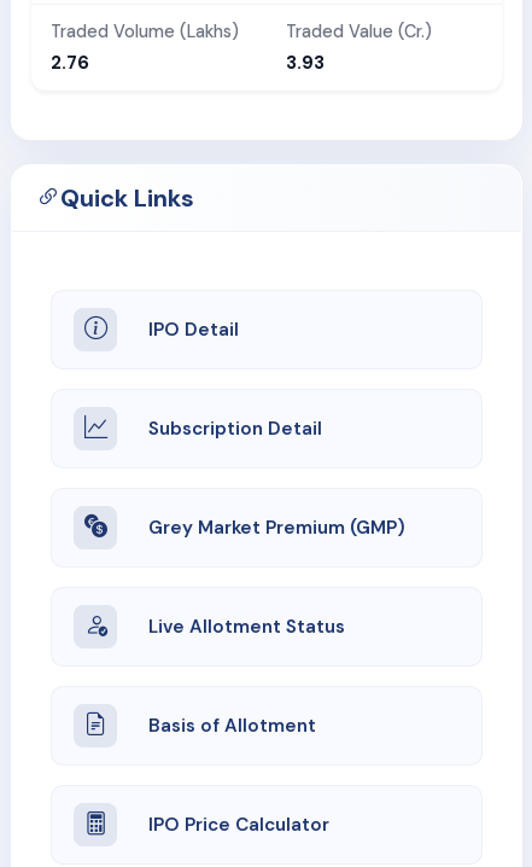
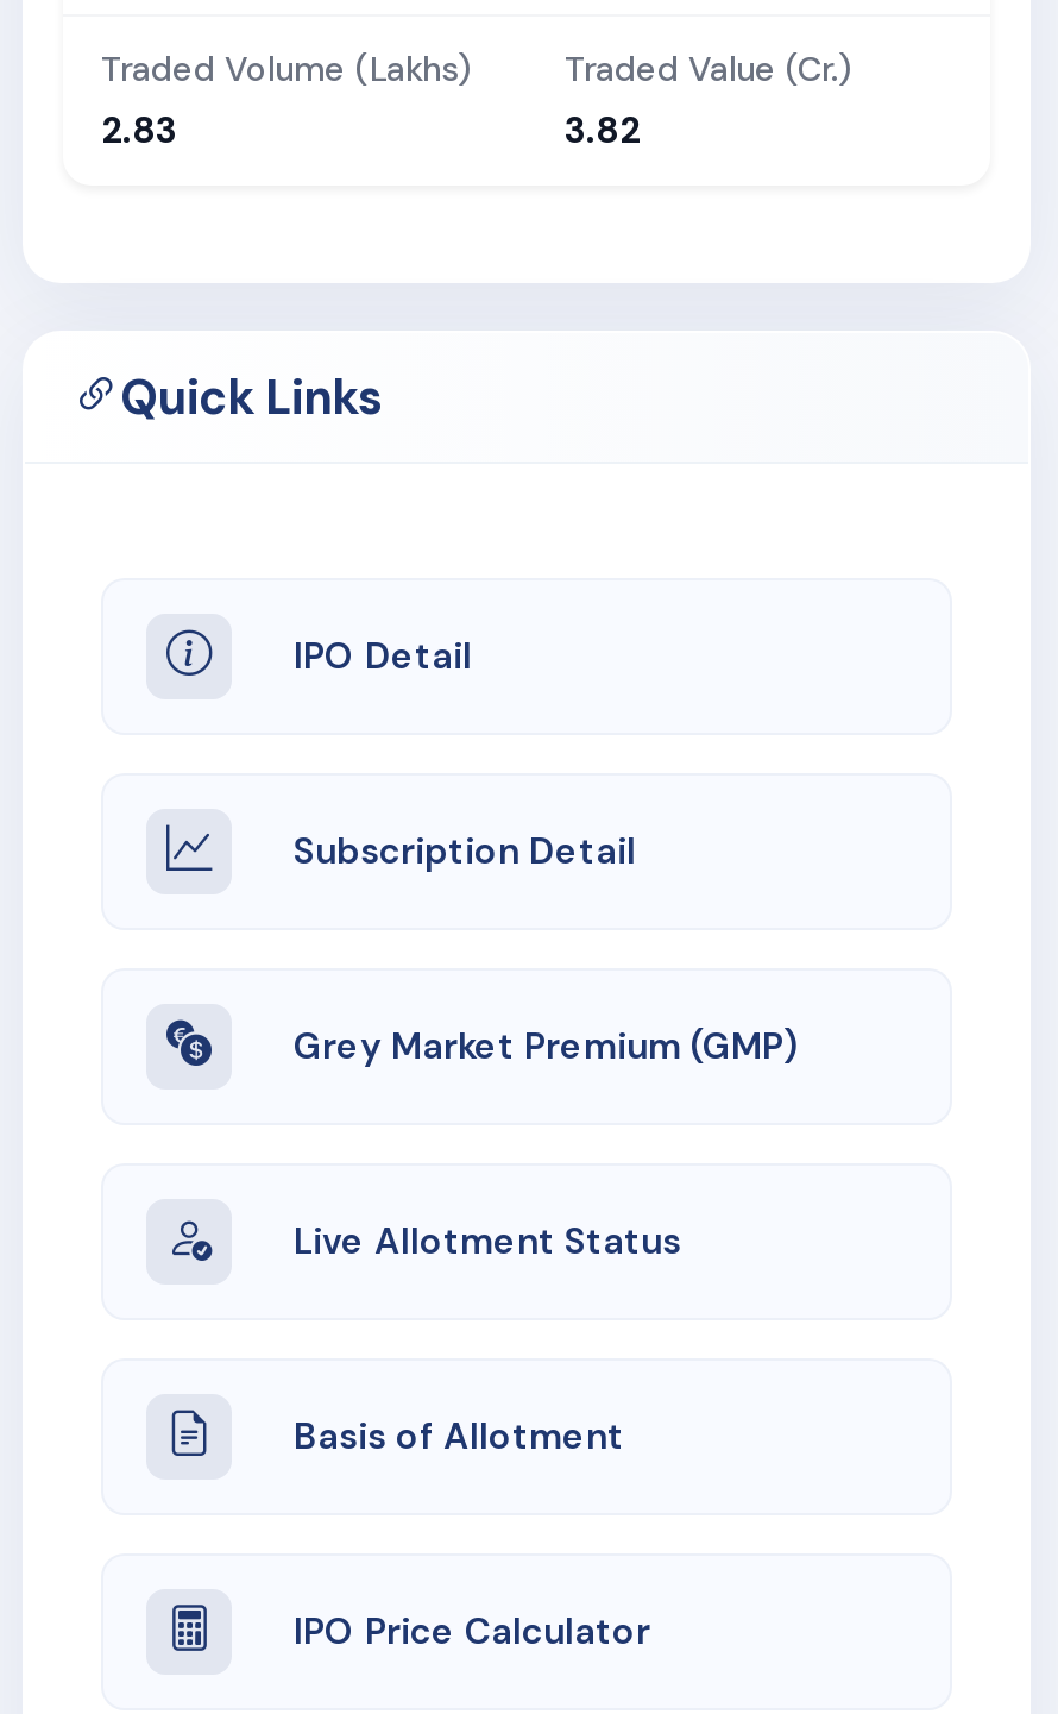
- 2.76
+ 2.83

- 3.93
+ 3.82
